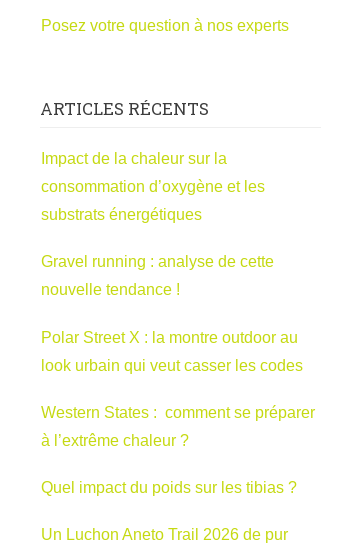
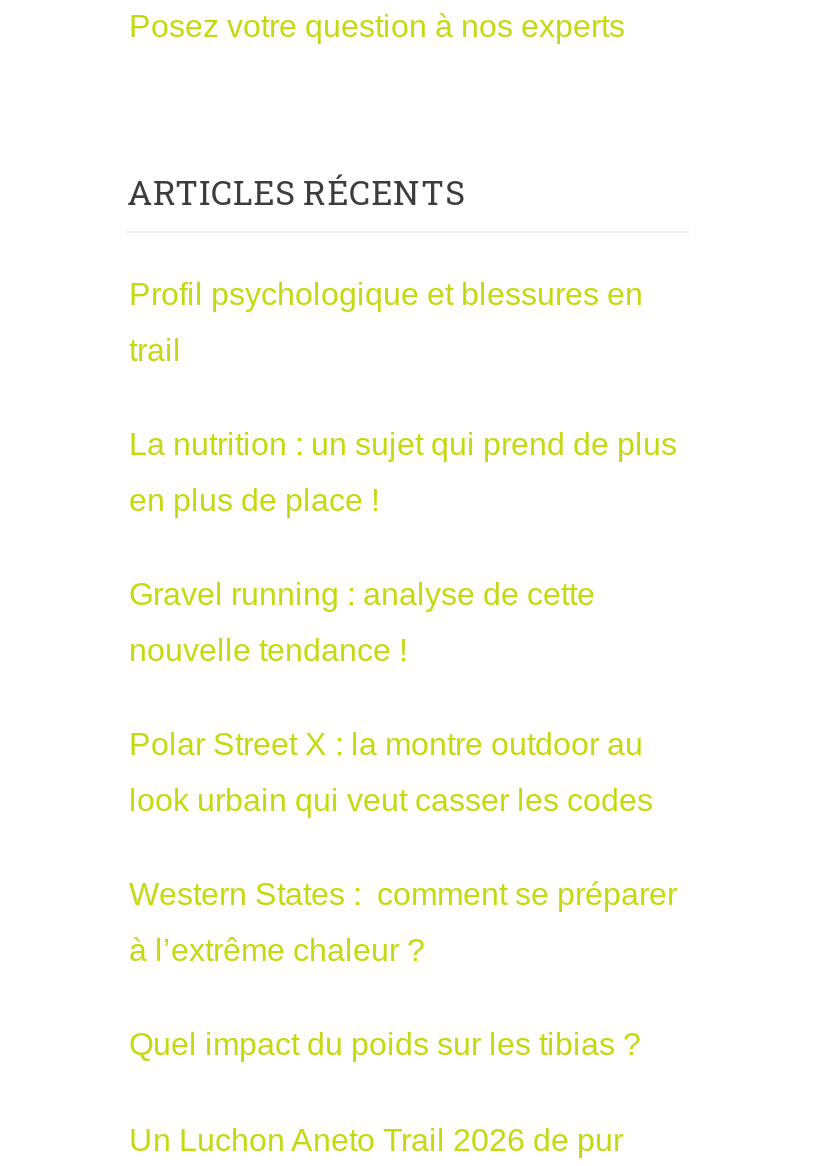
- Impact de la chaleur sur la
- consommation d’oxygène et les
- substrats énergétiques
+ Profil psychologique et blessures en
+ trail
+ La nutrition : un sujet qui prend de plus
+ en plus de place !
